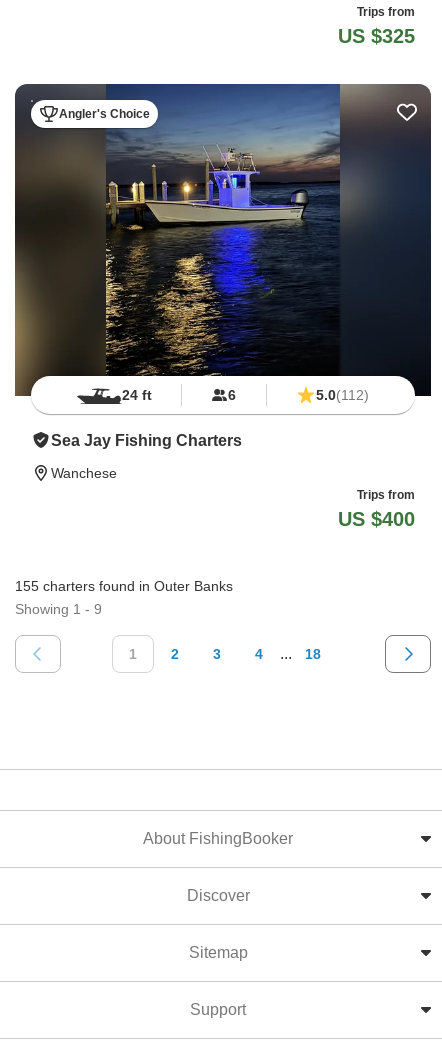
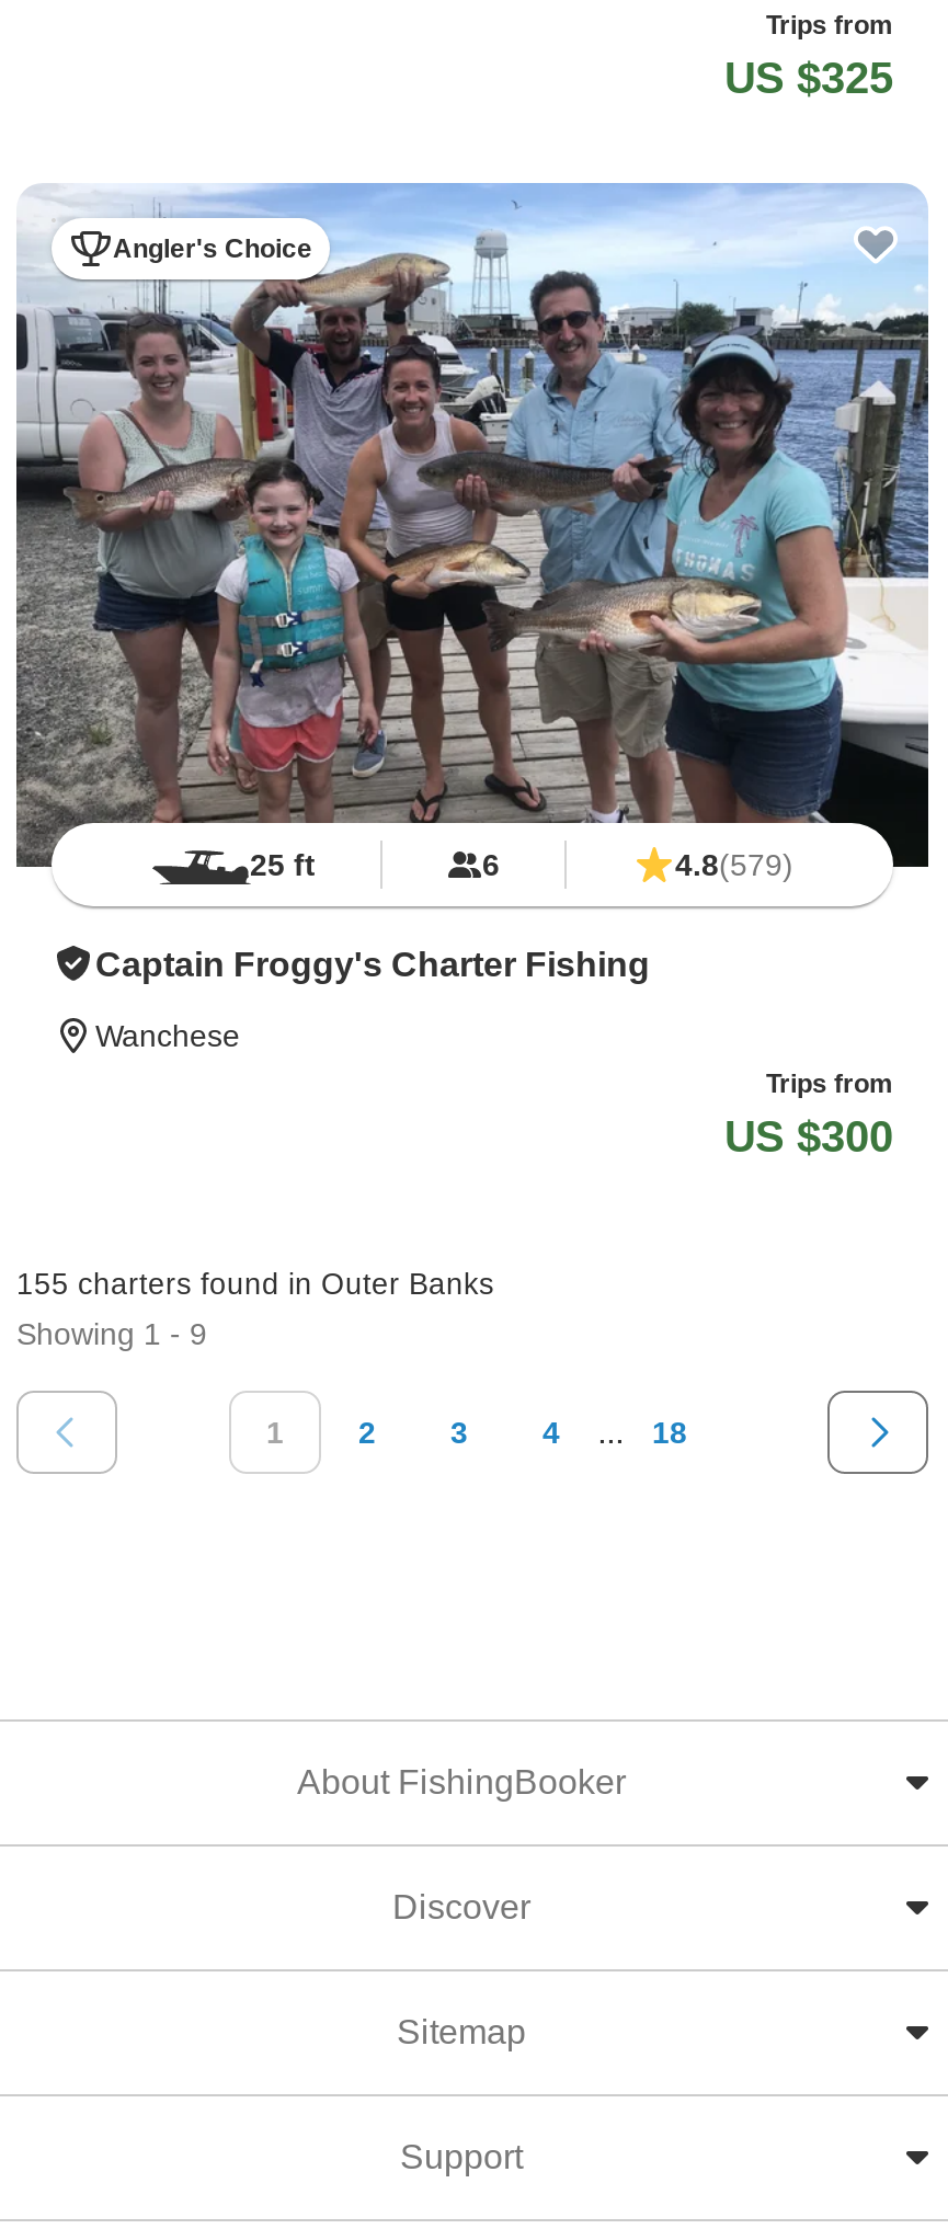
- [image]
- 24 ft
+ [image]
+ 25 ft

- 5.0(112)
+ 4.8(579)

- Sea Jay Fishing Charters
+ Captain Froggy's Charter Fishing

- US $400
+ US $300
